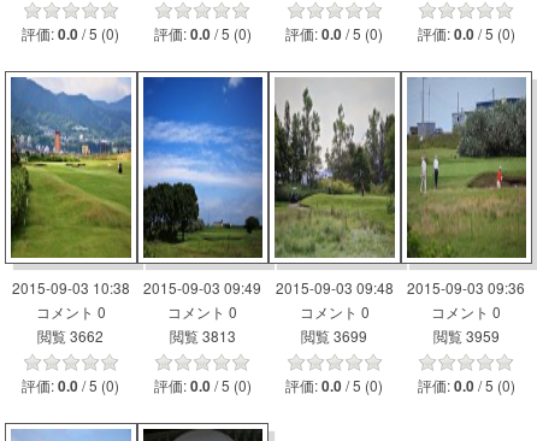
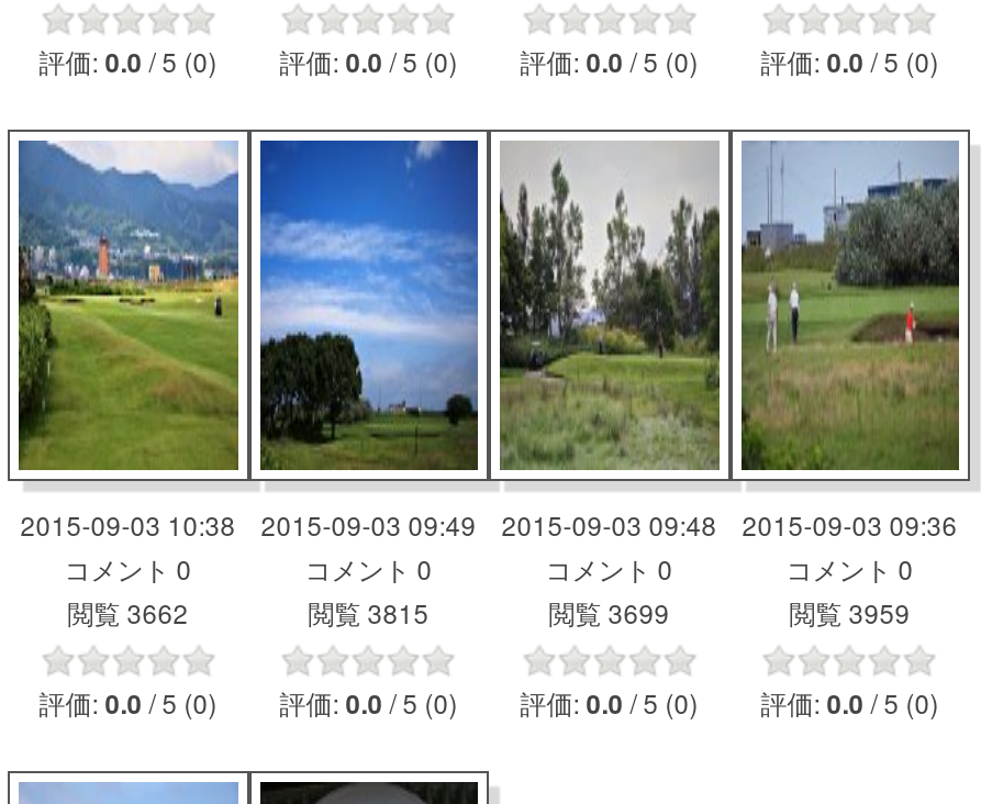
- 閲覧 3813
+ 閲覧 3815
